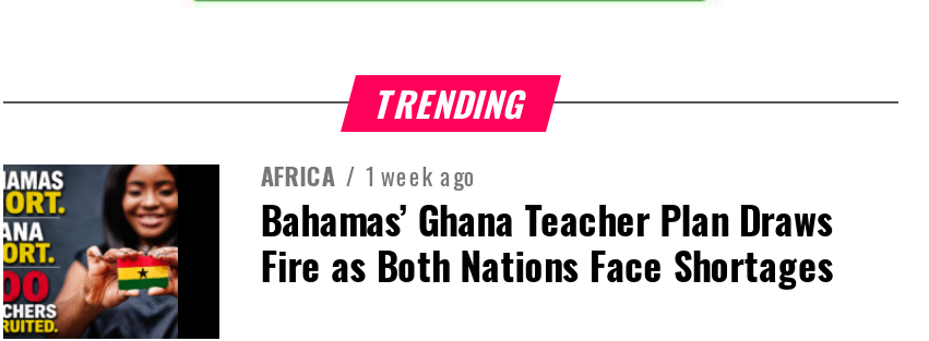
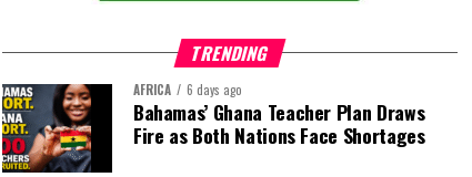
- AFRICA 1 week ago
+ AFRICA 6 days ago
